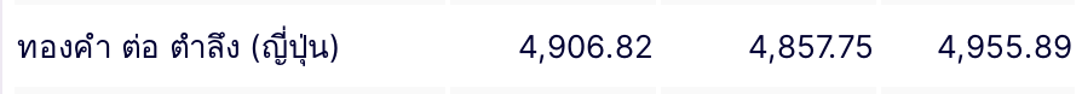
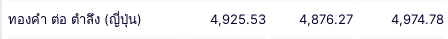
- 4,906.82
+ 4,925.53

- 4,857.75
+ 4,876.27

- 4,955.89
+ 4,974.78
